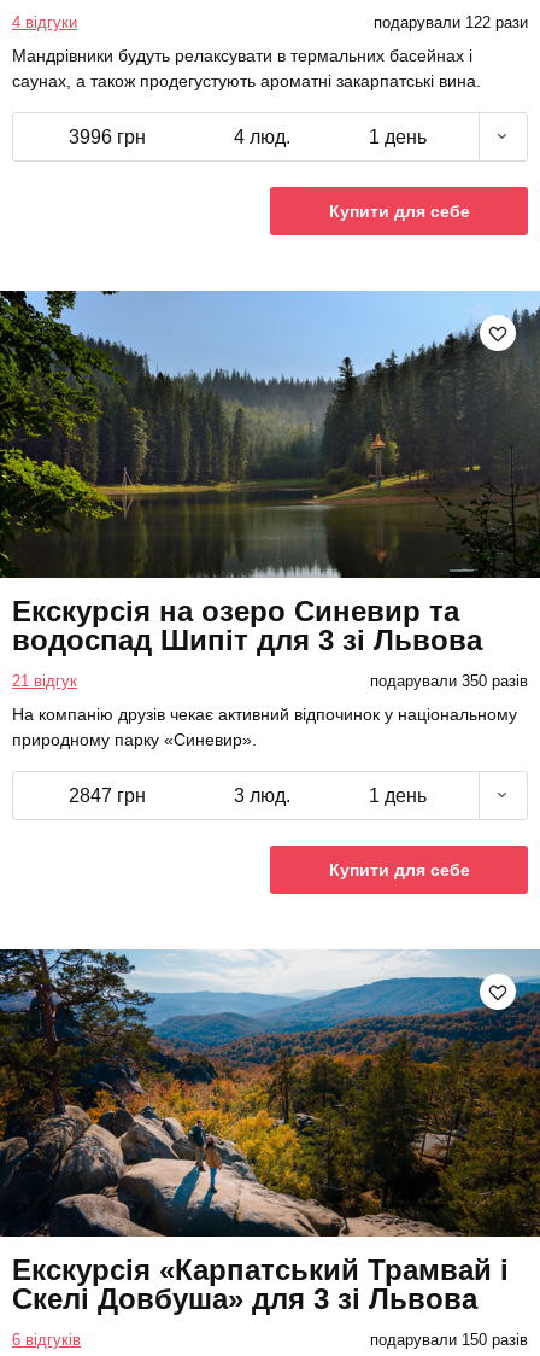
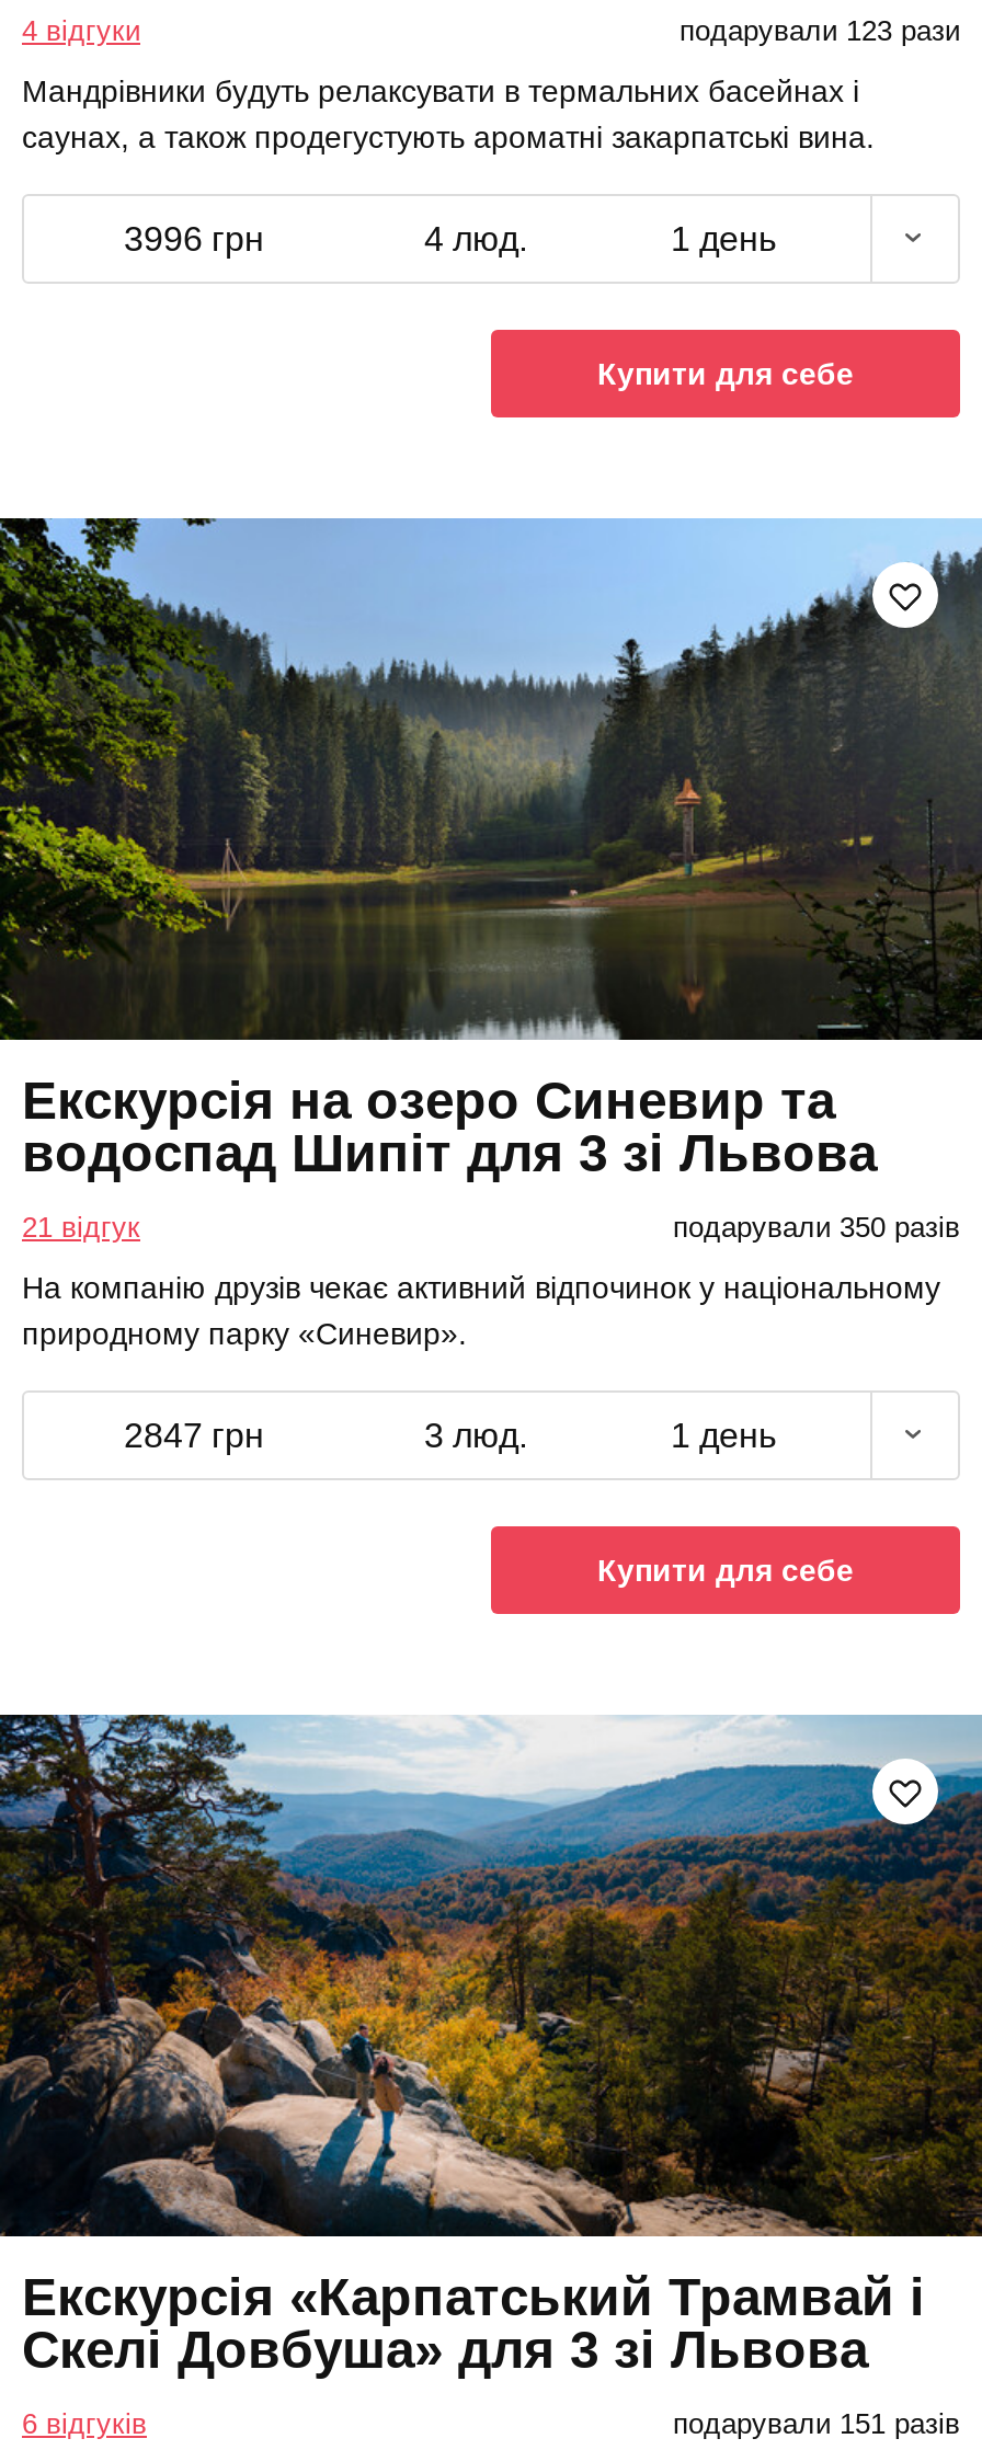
- подарували 122 рази
+ подарували 123 рази

- подарували 150 разів
+ подарували 151 разів
